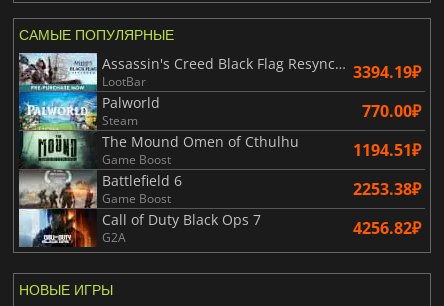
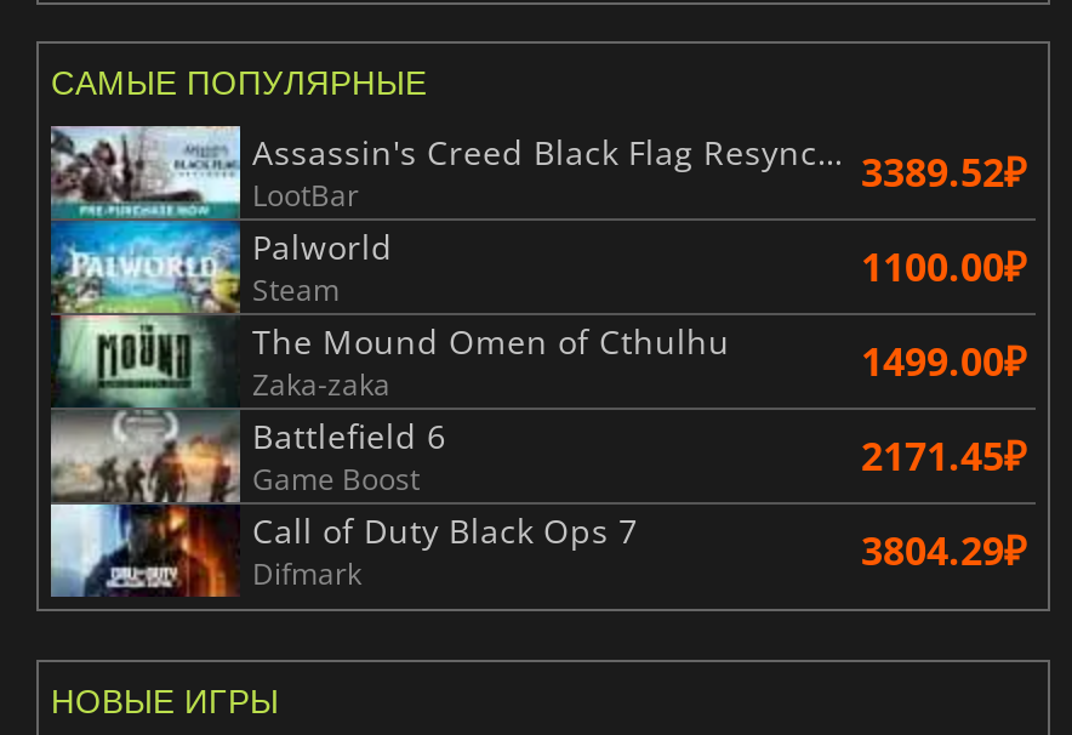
- 3394.19₽
+ 3389.52₽

- 770.00₽
+ 1100.00₽

- Game Boost
- 1194.51₽
+ Zaka-zaka
+ 1499.00₽

- 2253.38₽
+ 2171.45₽

- G2A
- 4256.82₽
+ Difmark
+ 3804.29₽
